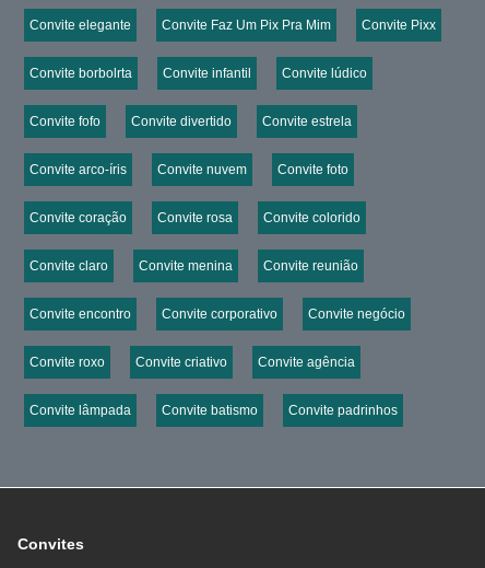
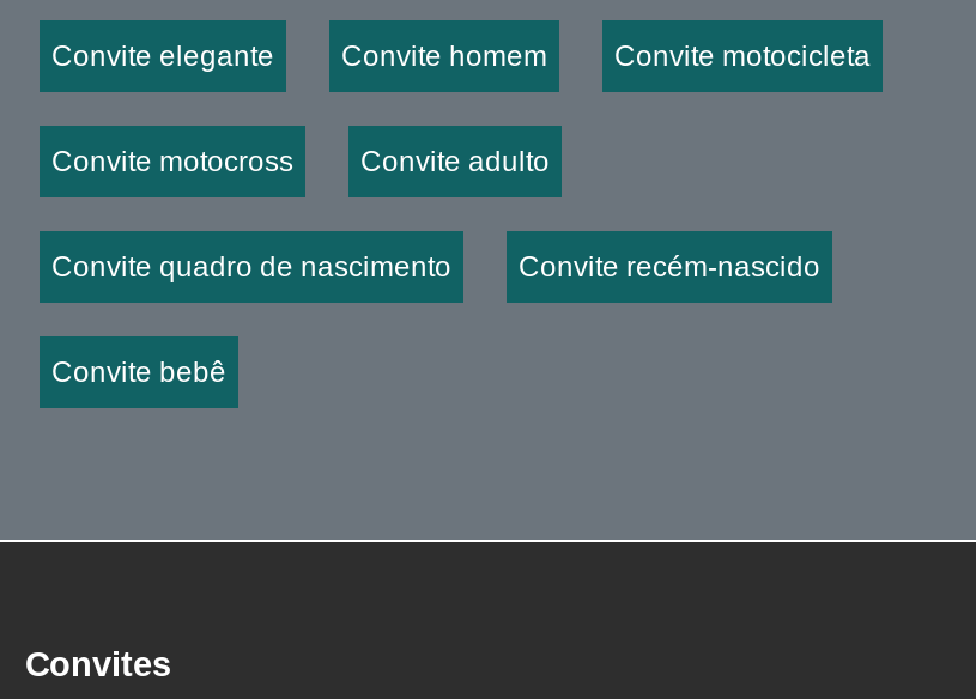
- Convite Faz Um Pix Pra Mim
- Convite Pixx
- Convite borbolrta
- Convite infantil
- Convite lúdico
- Convite fofo
- Convite divertido
- Convite estrela
- Convite arco-íris
- Convite nuvem
- Convite foto
- Convite coração
- Convite rosa
- Convite colorido
- Convite claro
- Convite menina
- Convite reunião
- Convite encontro
- Convite corporativo
- Convite negócio
- Convite roxo
- Convite criativo
- Convite agência
- Convite lâmpada
- Convite batismo
- Convite padrinhos
+ Convite homem
+ Convite motocicleta
+ Convite motocross
+ Convite adulto
+ Convite quadro de nascimento
+ Convite recém-nascido
+ Convite bebê
